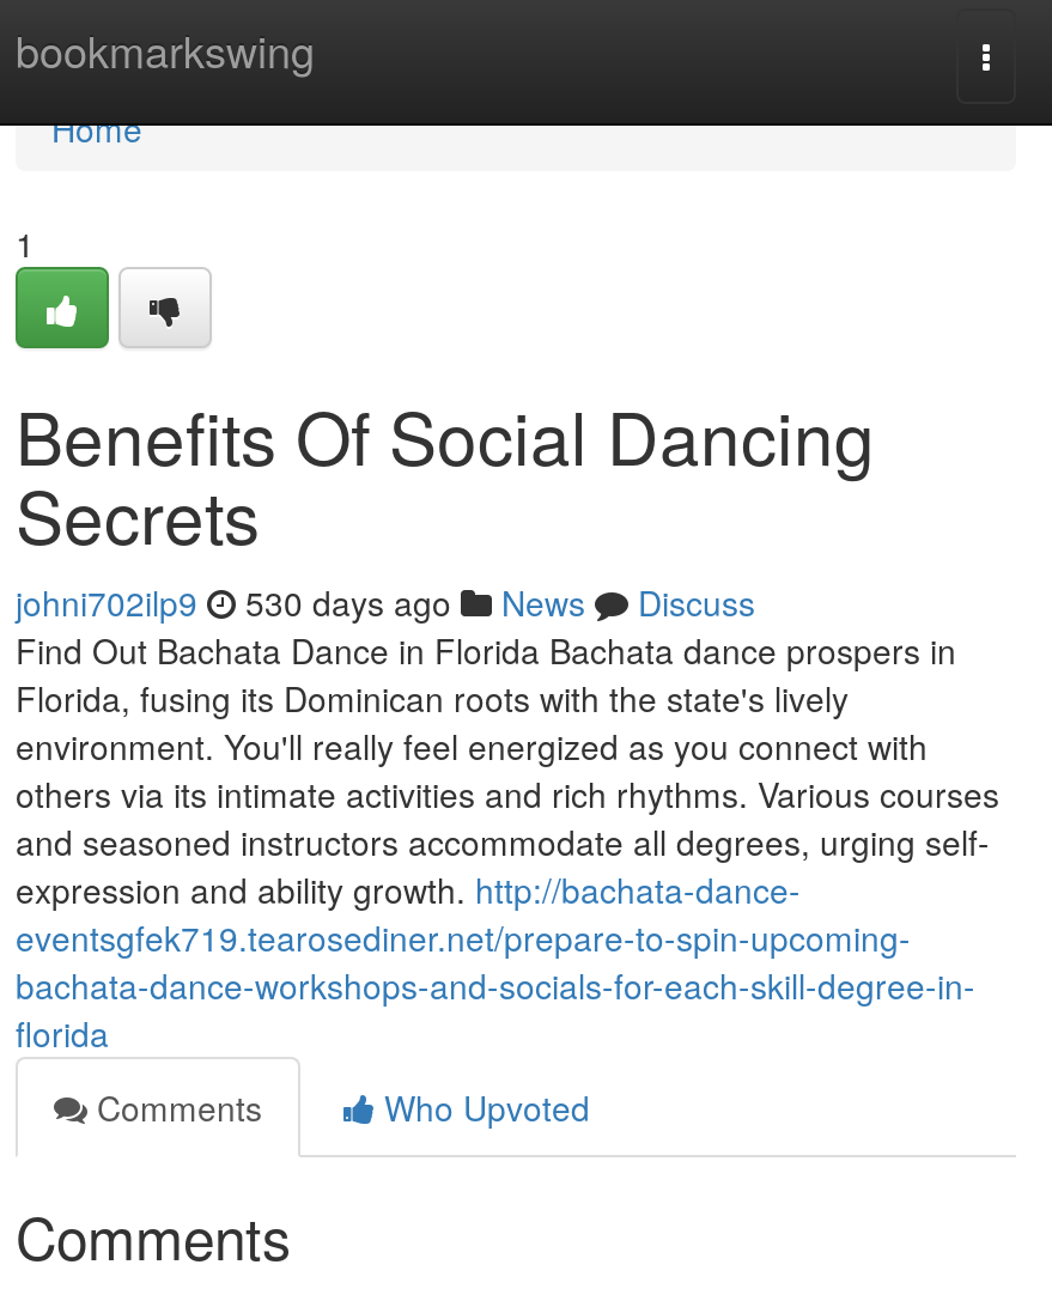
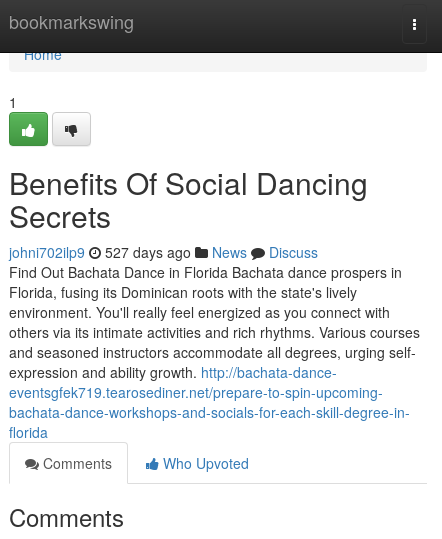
- johni702ilp9 530 days ago News Discuss
+ johni702ilp9 527 days ago News Discuss
